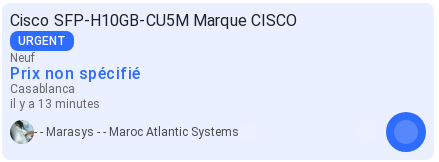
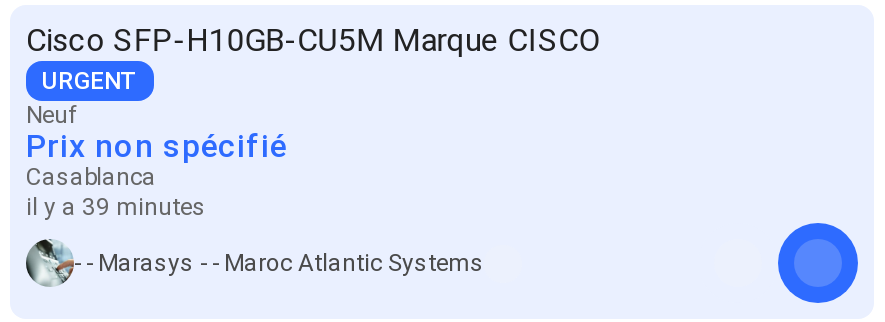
- il y a 13 minutes
+ il y a 39 minutes
